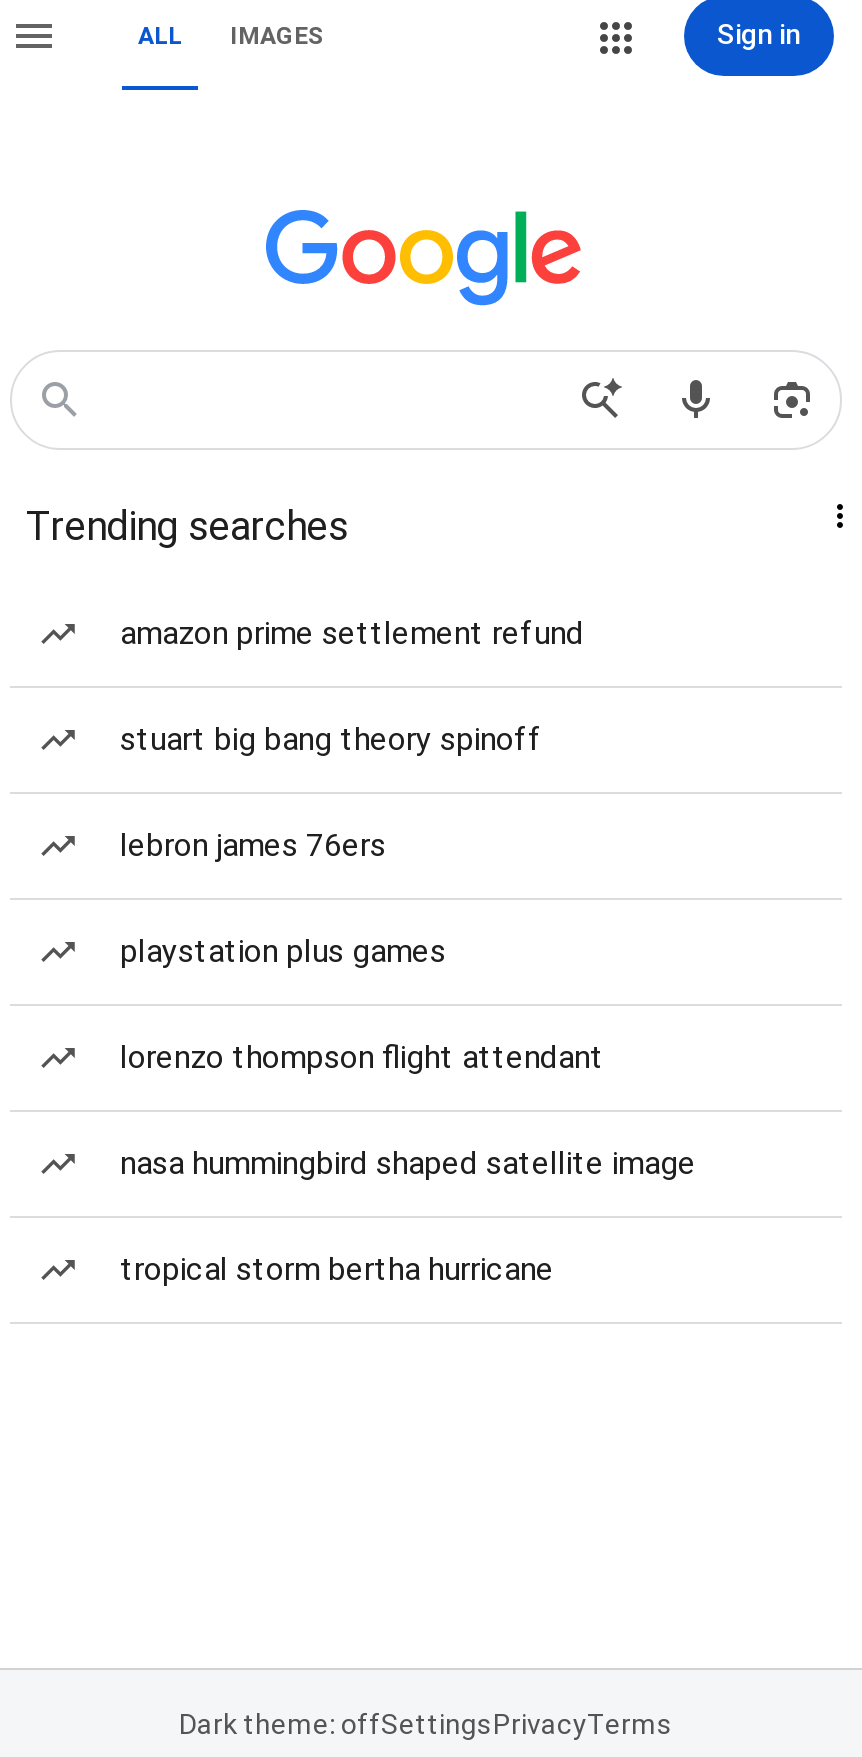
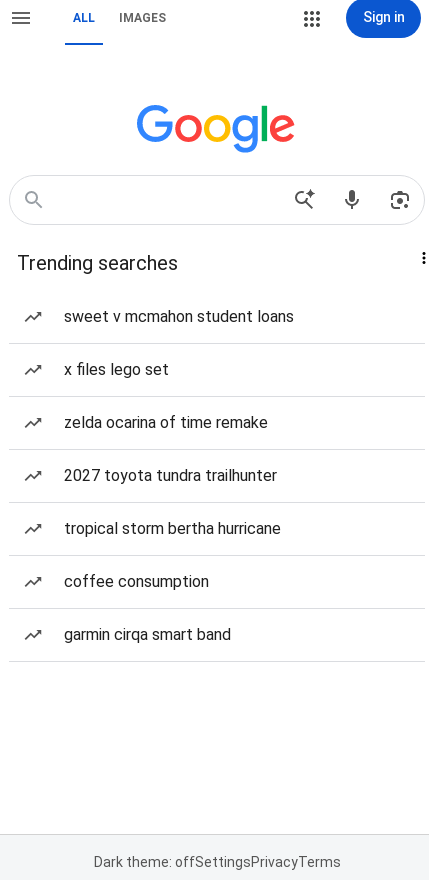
- amazon prime settlement refund
- stuart big bang theory spinoff
- lebron james 76ers
- playstation plus games
- lorenzo thompson flight attendant
- nasa hummingbird shaped satellite image
+ sweet v mcmahon student loans
+ x files lego set
+ zelda ocarina of time remake
+ 2027 toyota tundra trailhunter

moved up: tropical storm bertha hurricane

+ coffee consumption
+ garmin cirqa smart band
